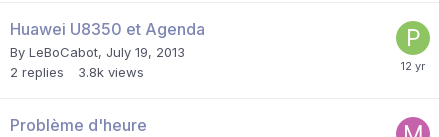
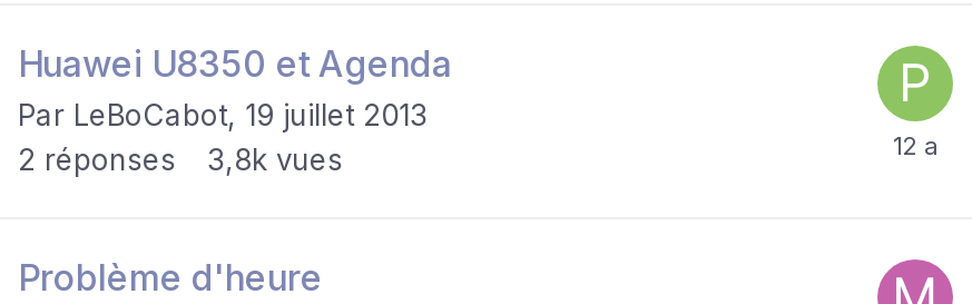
- By LeBoCabot, July 19, 2013
- 2 replies
- 3.8k views
+ Par LeBoCabot, 19 juillet 2013
+ 2 réponses
+ 3,8k vues
